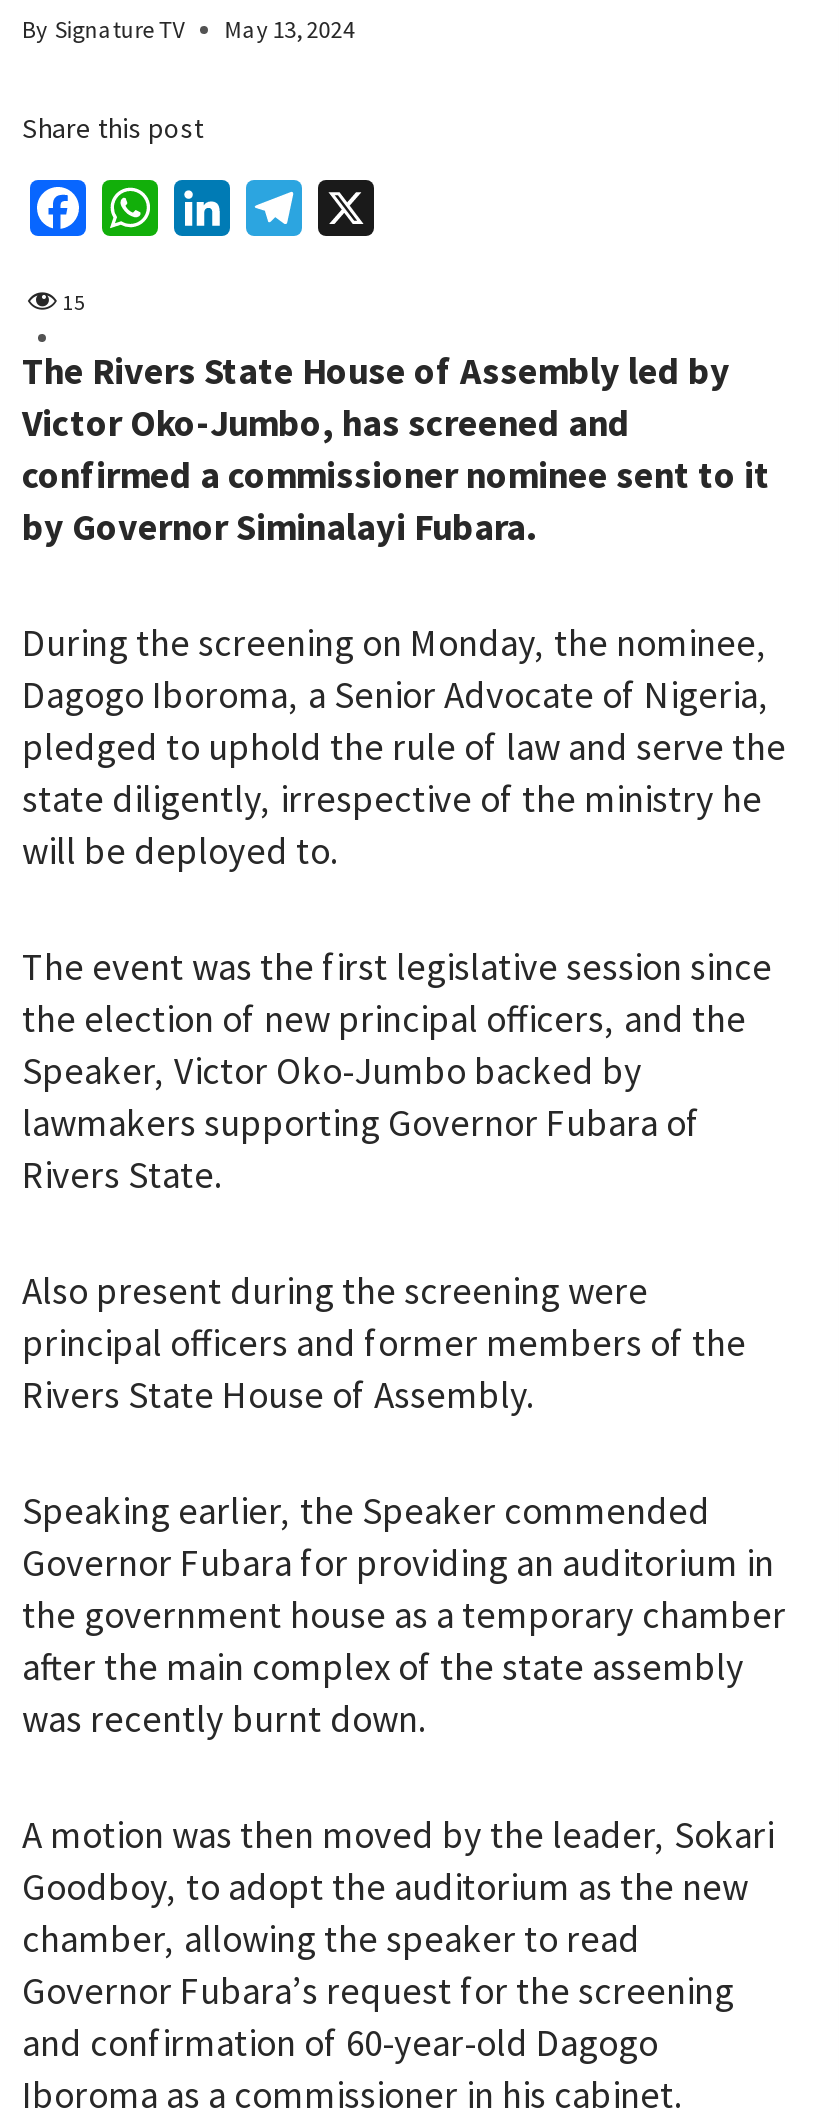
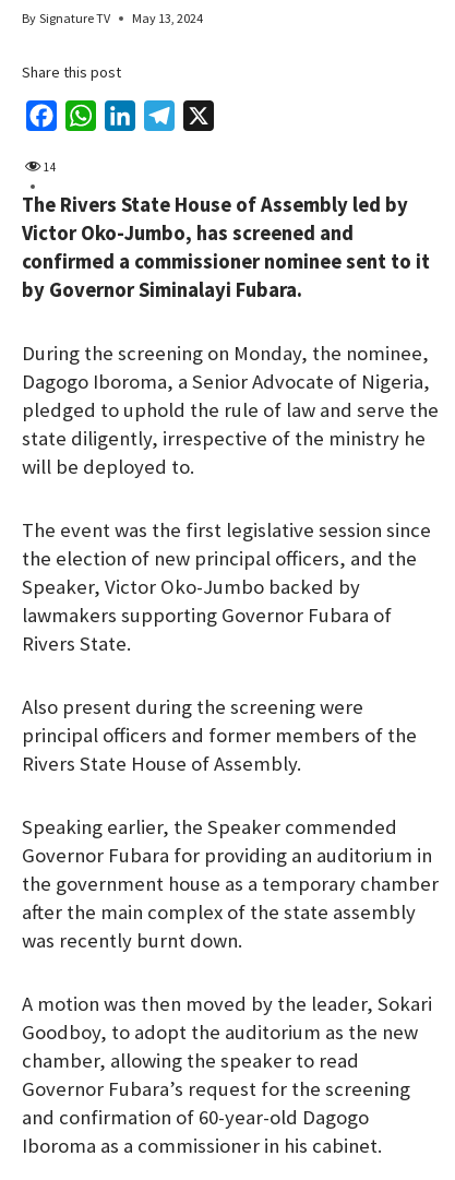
- 15
+ 14
